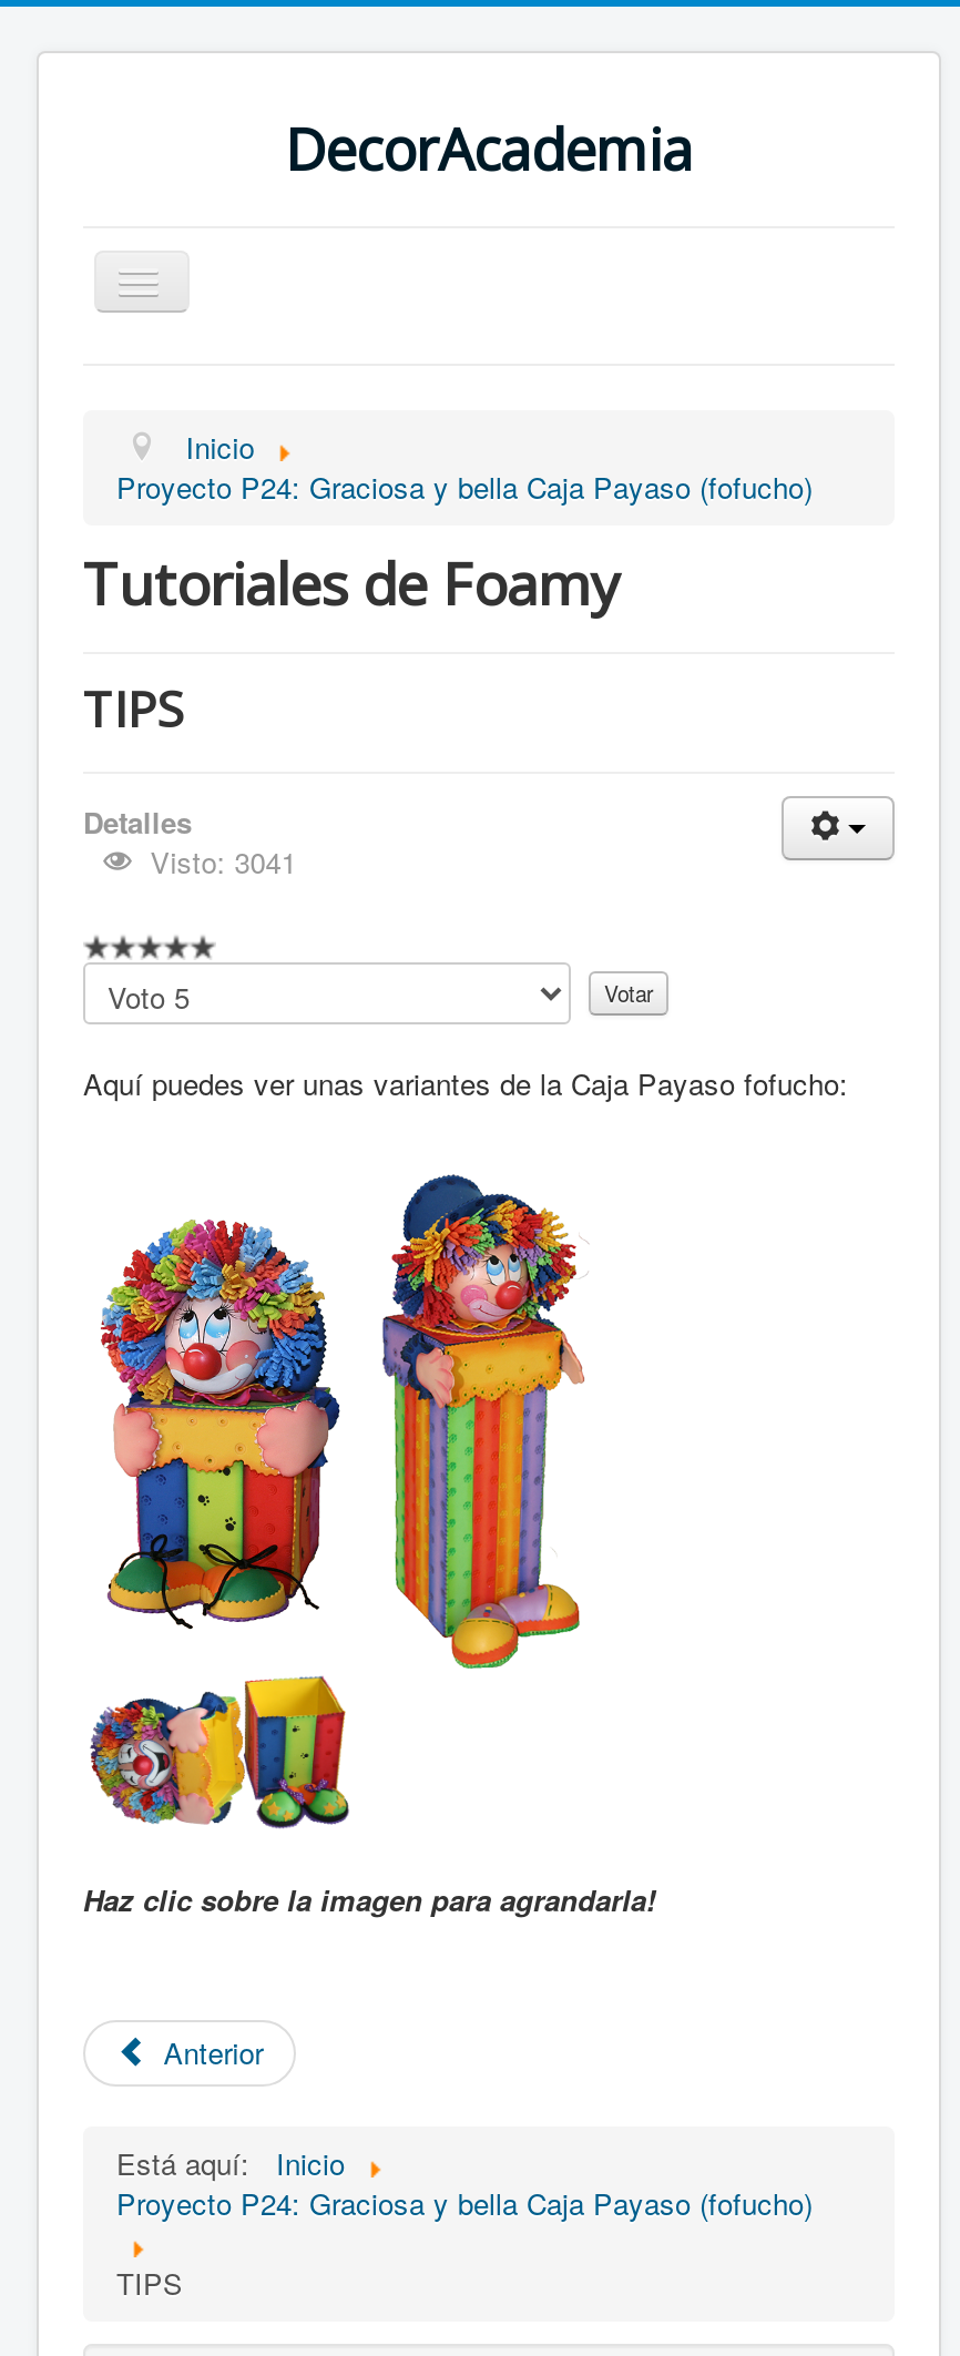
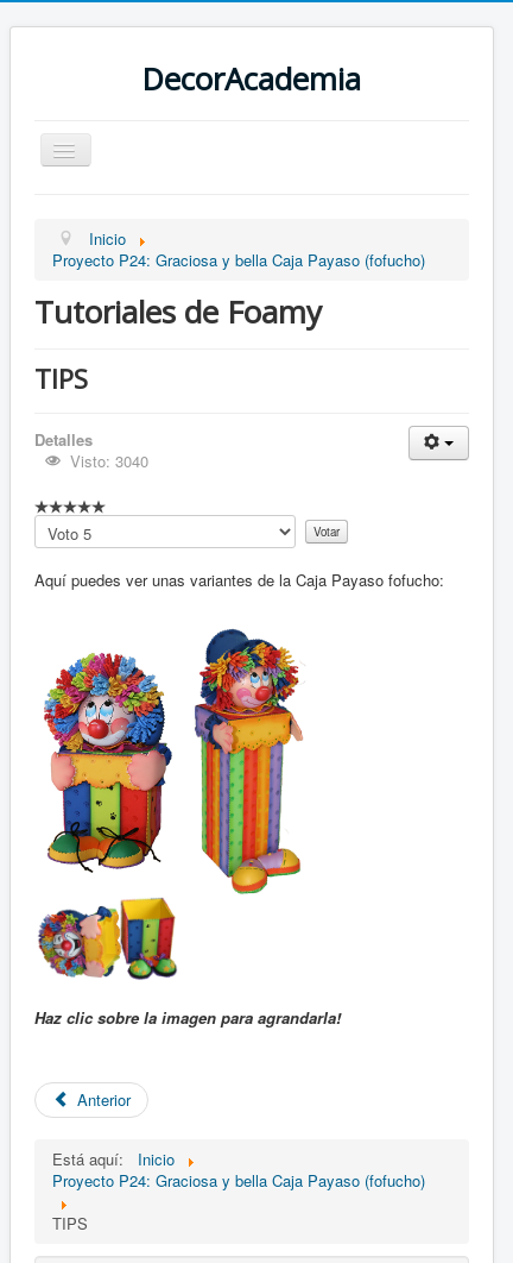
- Visto: 3041
+ Visto: 3040
